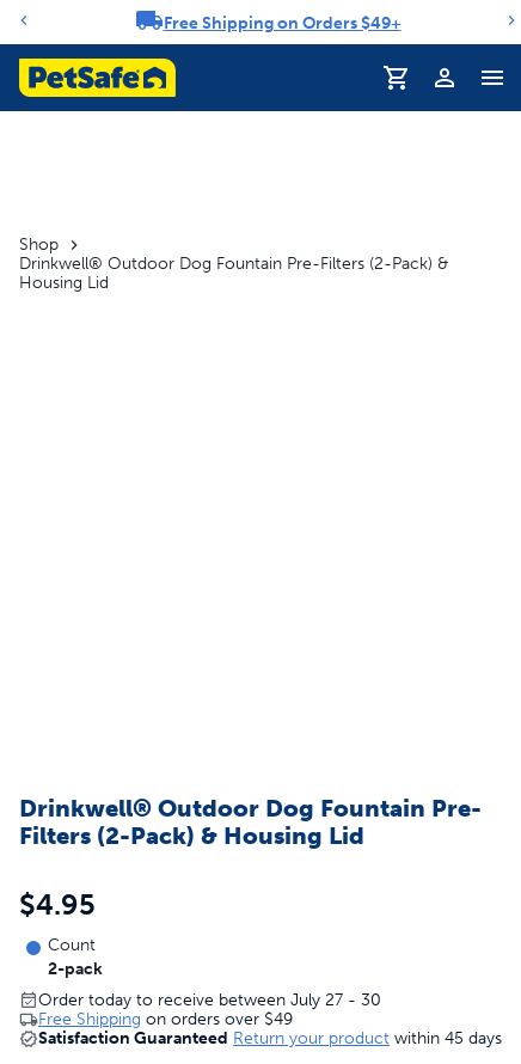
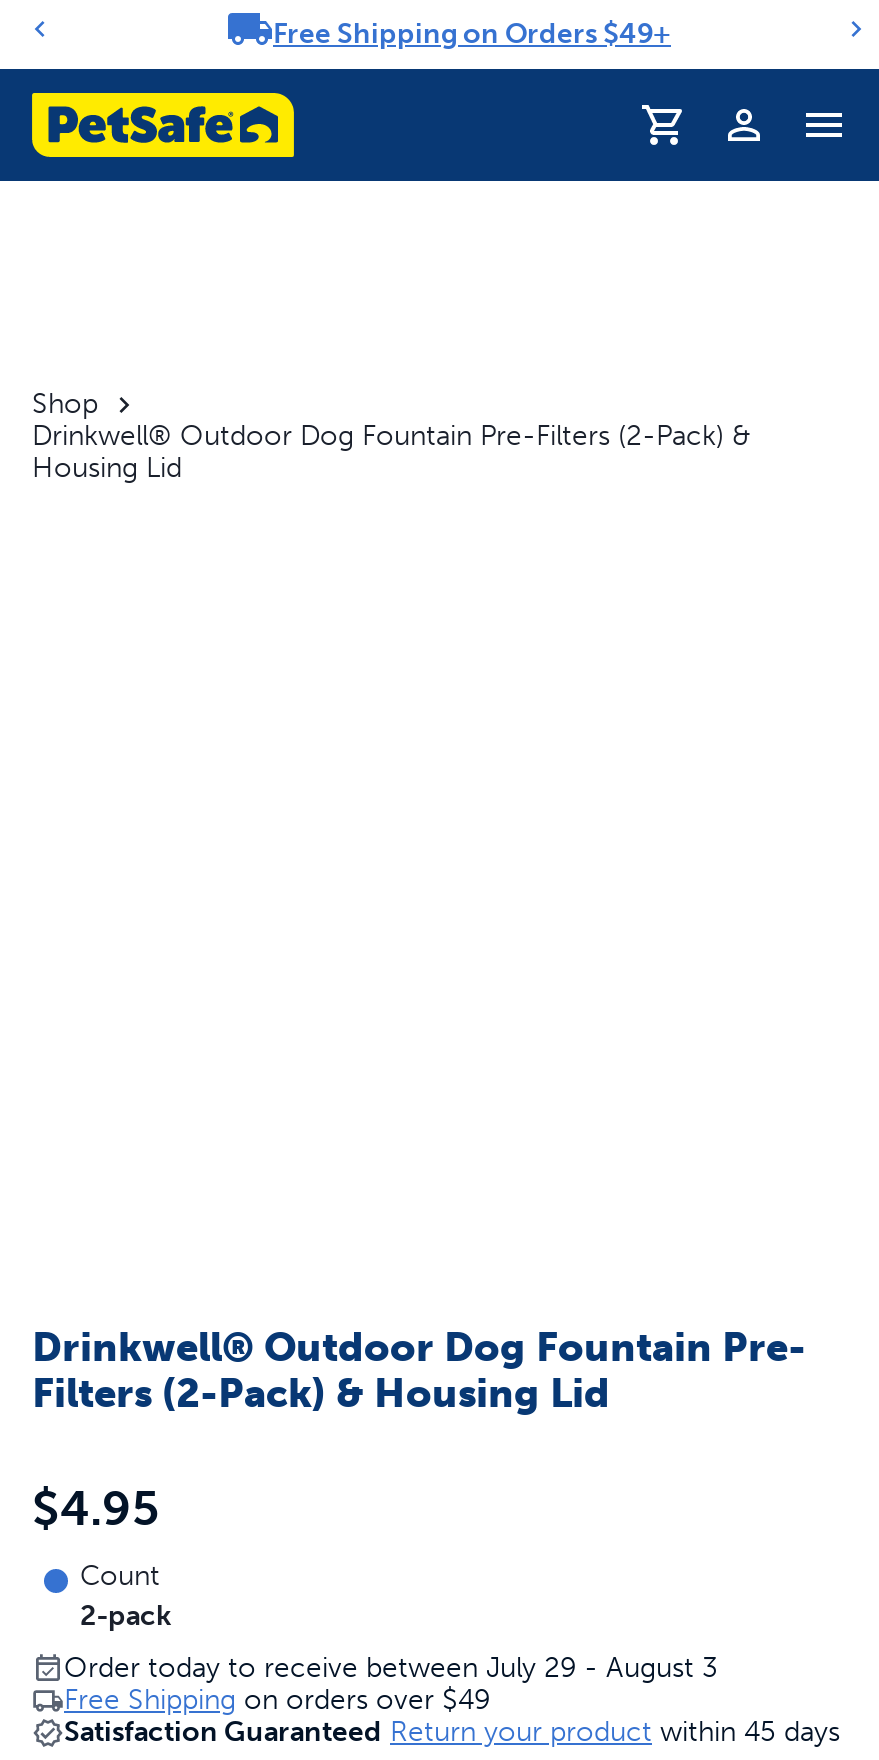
- Order today to receive between July 27 - 30
+ Order today to receive between July 29 - August 3
